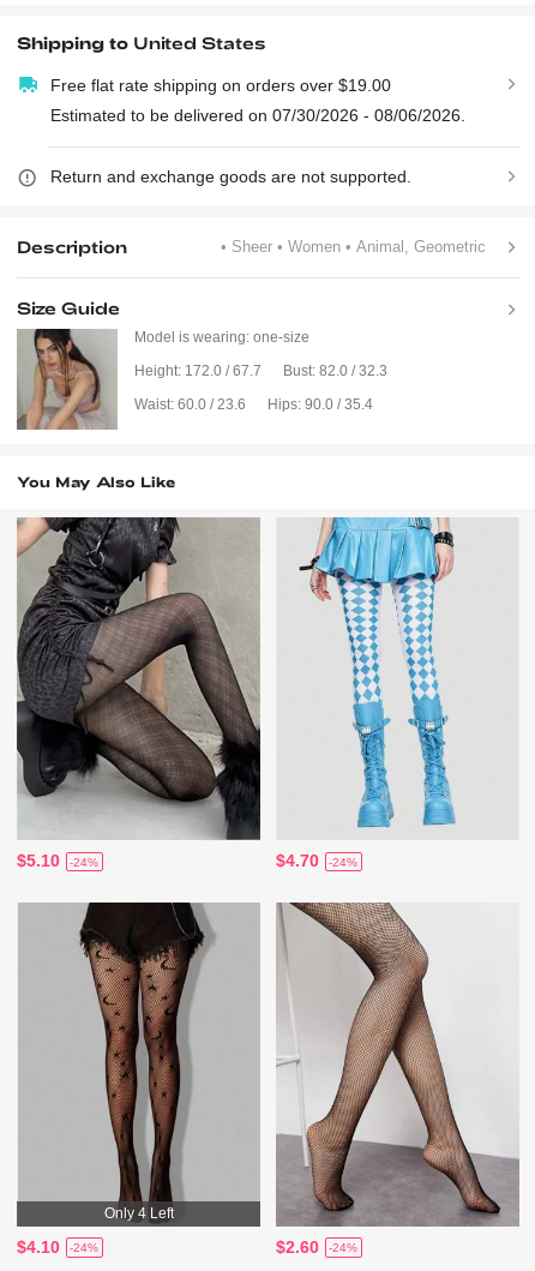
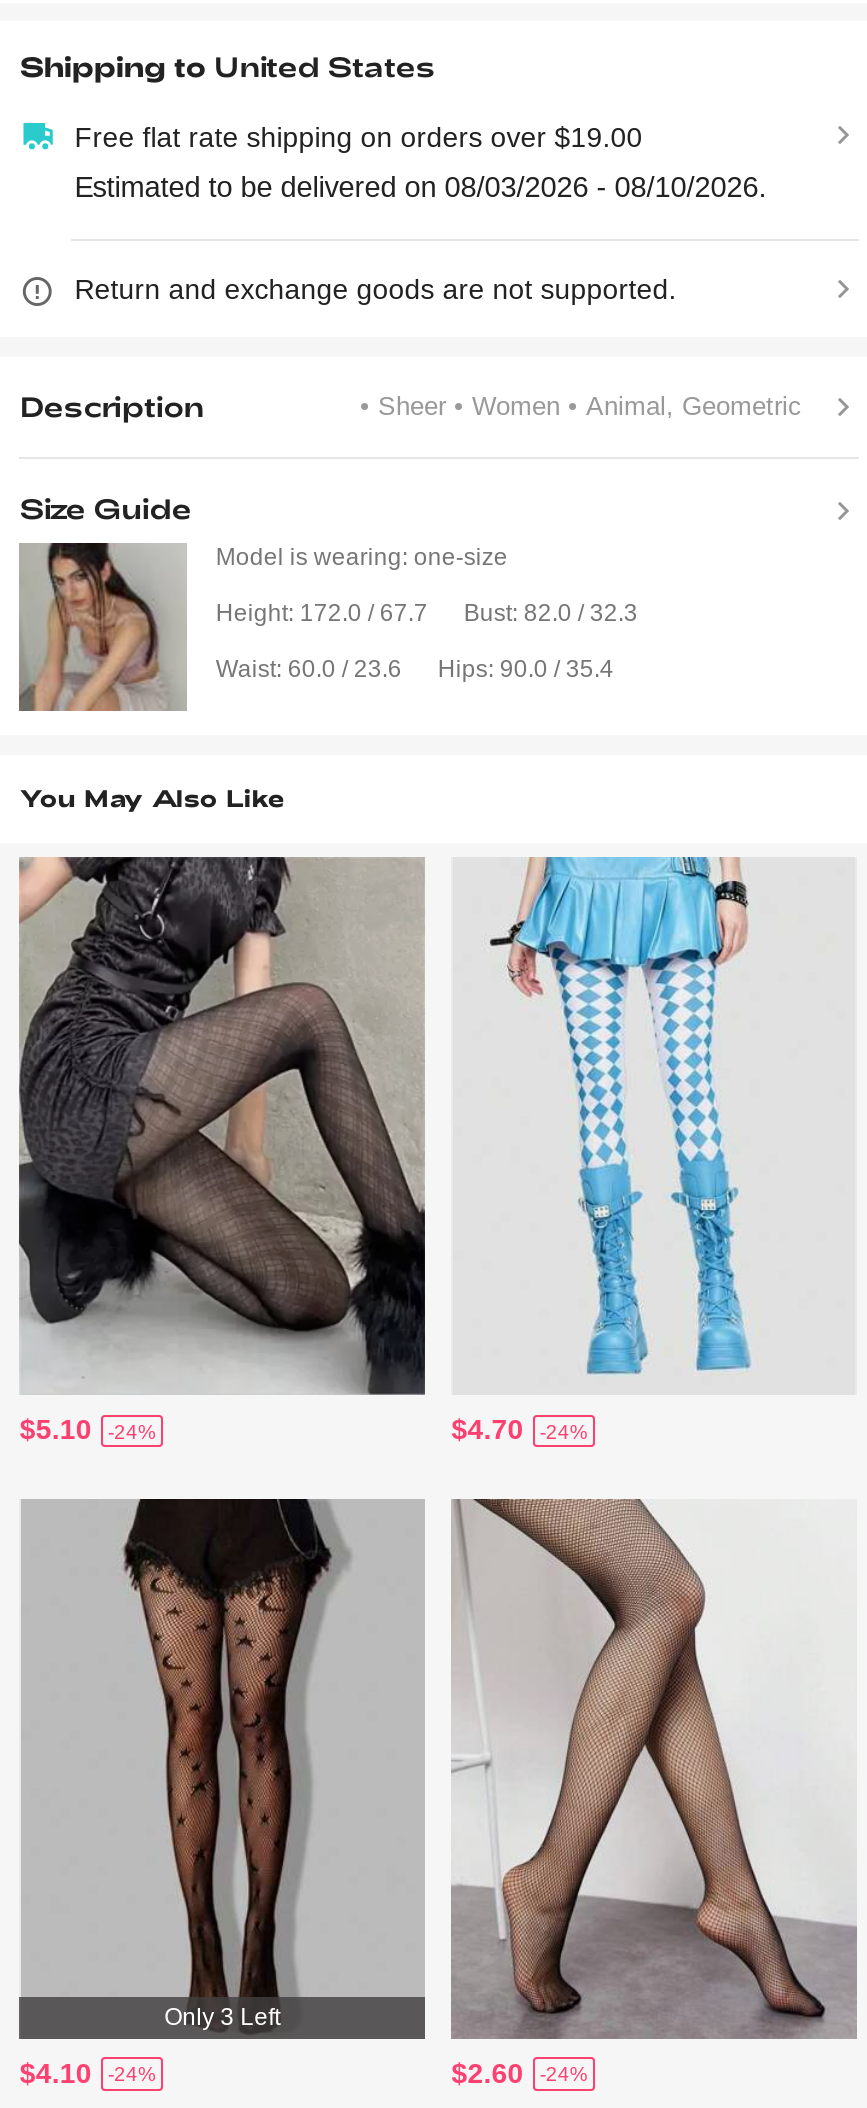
- Estimated to be delivered on 07/30/2026 - 08/06/2026.
+ Estimated to be delivered on 08/03/2026 - 08/10/2026.

- Only 4 Left
+ Only 3 Left
